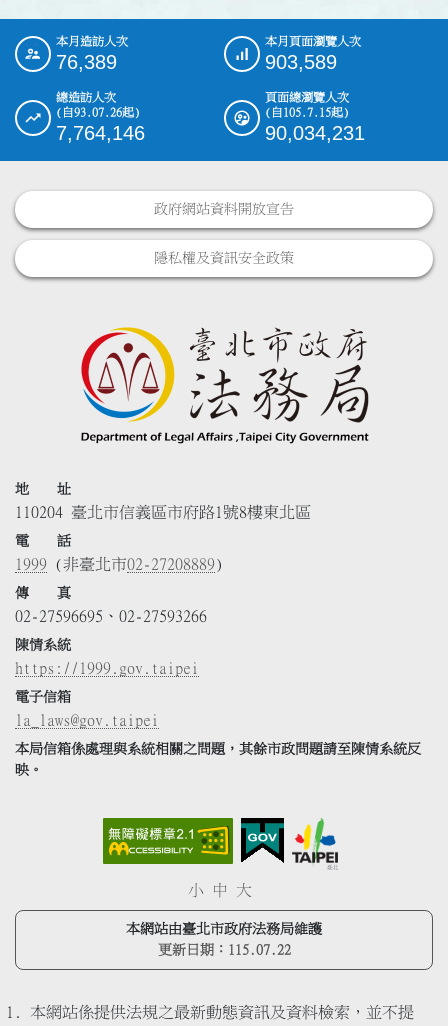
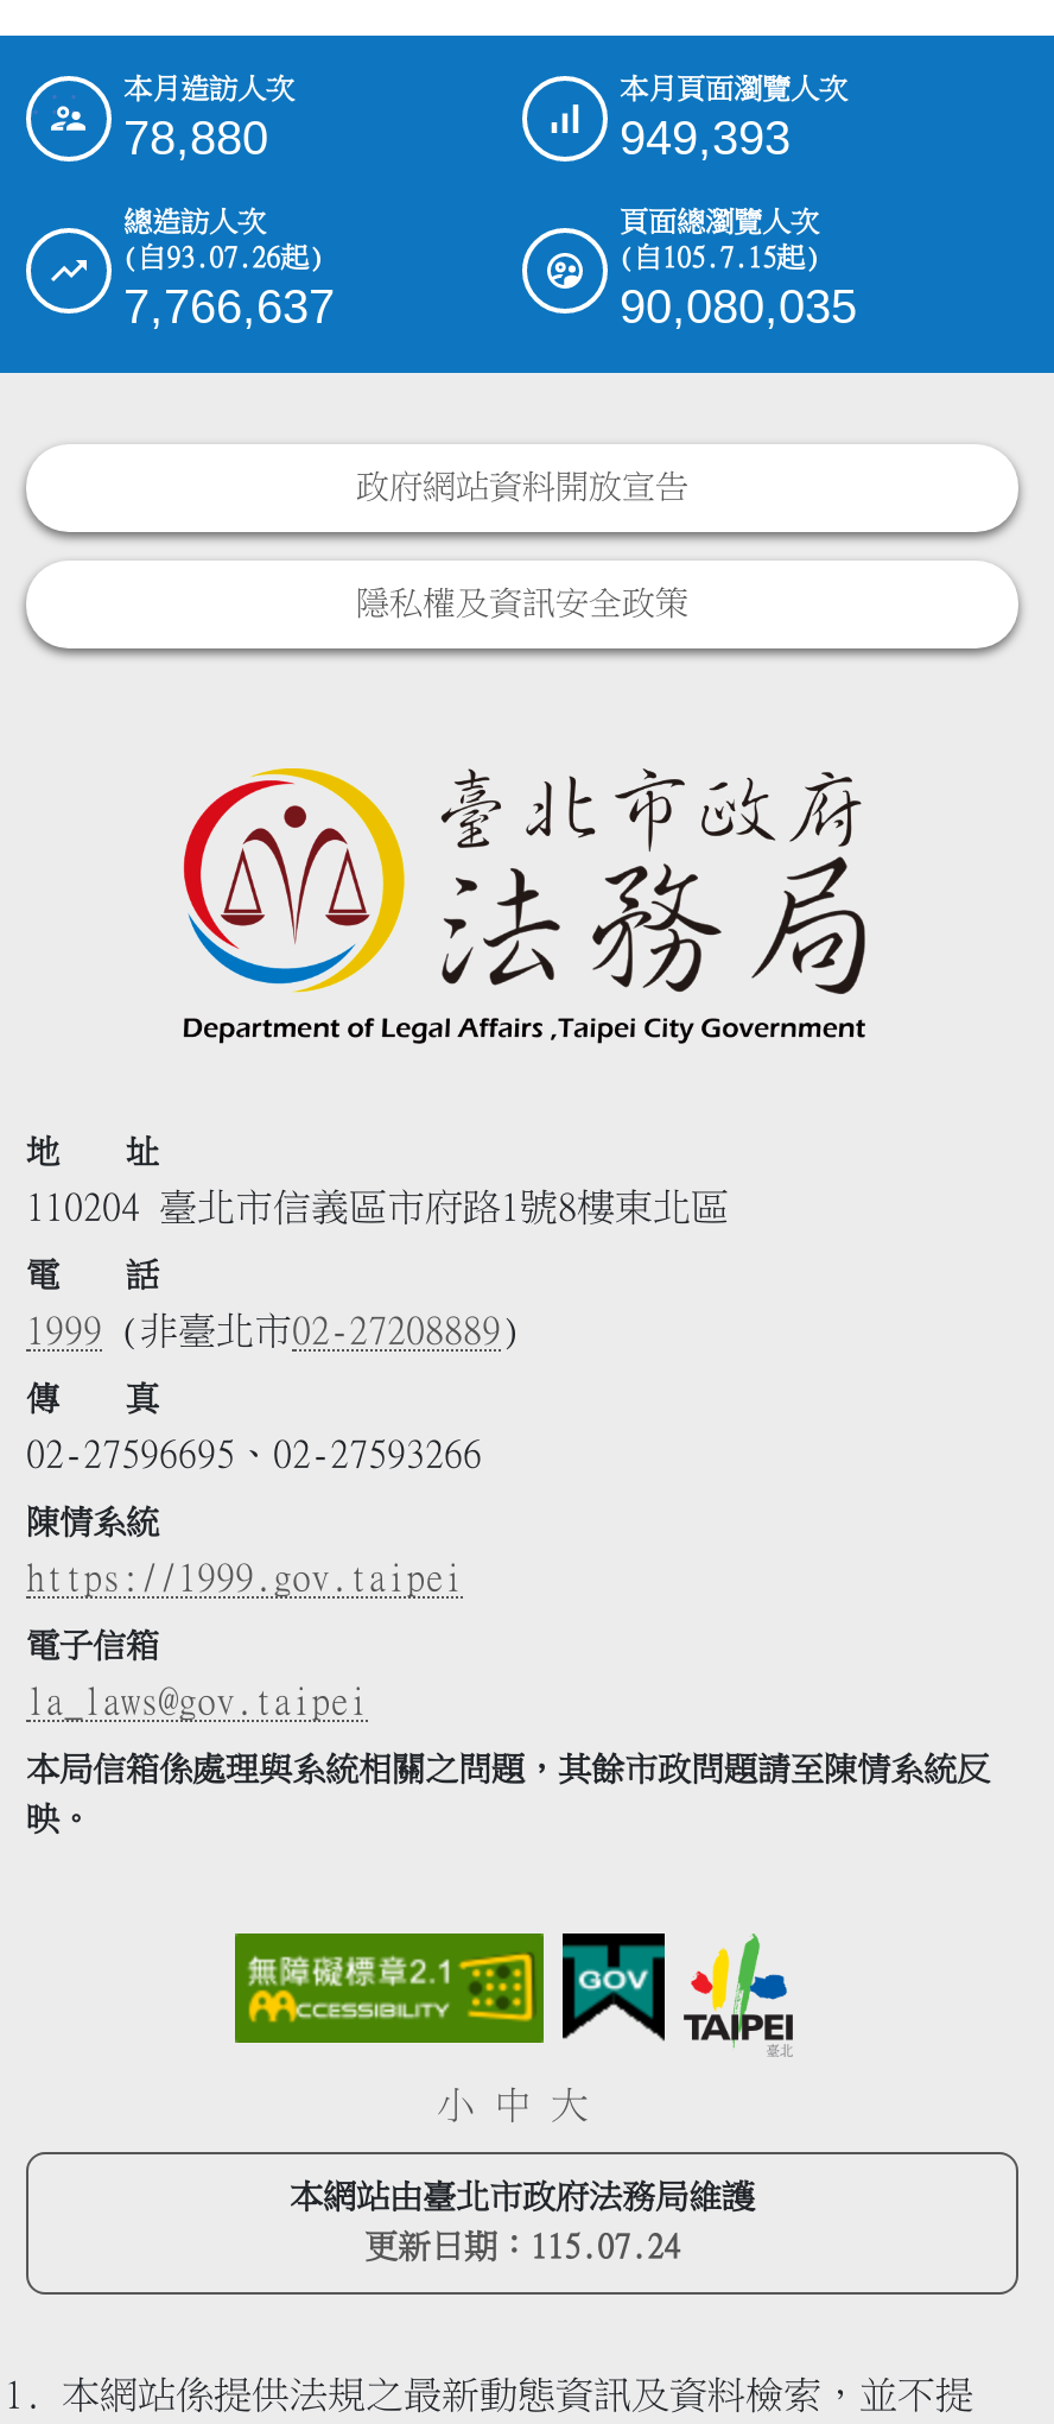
- 76,389
+ 78,880

- 903,589
+ 949,393

- 7,764,146
+ 7,766,637

- 90,034,231
+ 90,080,035

- 更新日期：115.07.22
+ 更新日期：115.07.24
